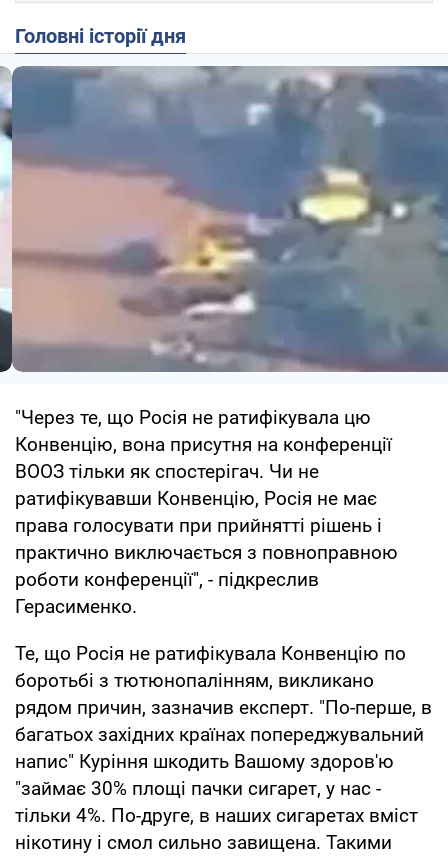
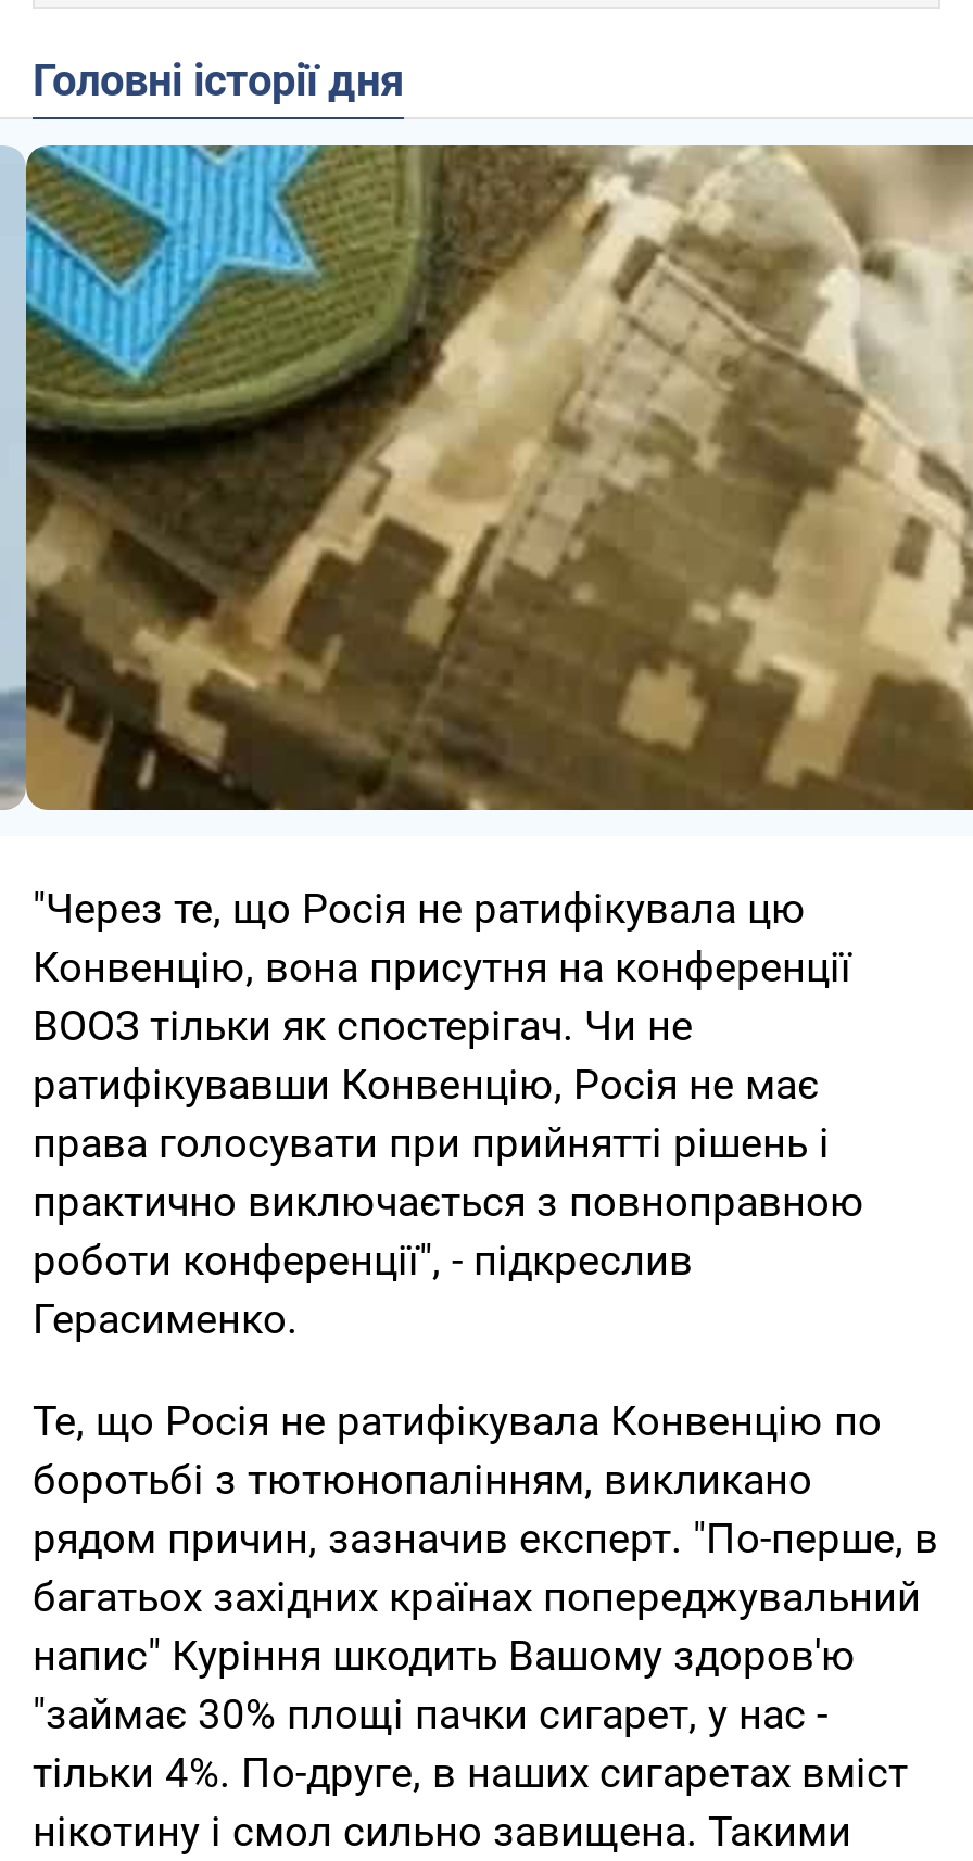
- [image]
+ [image]
